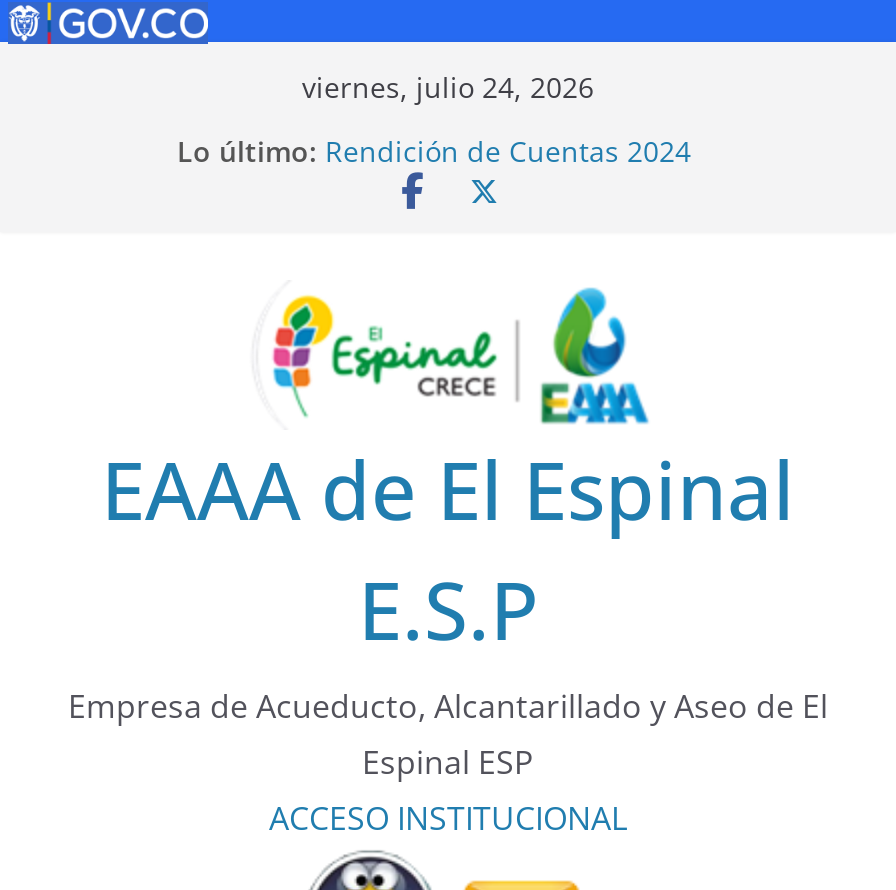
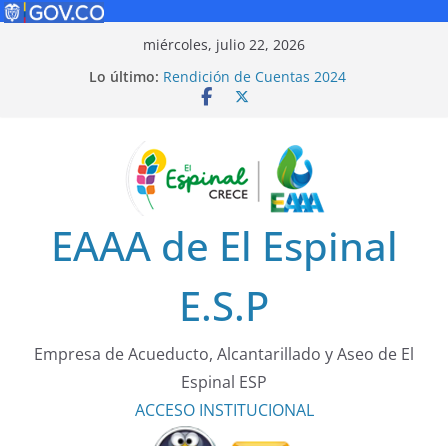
- viernes, julio 24, 2026
+ miércoles, julio 22, 2026
